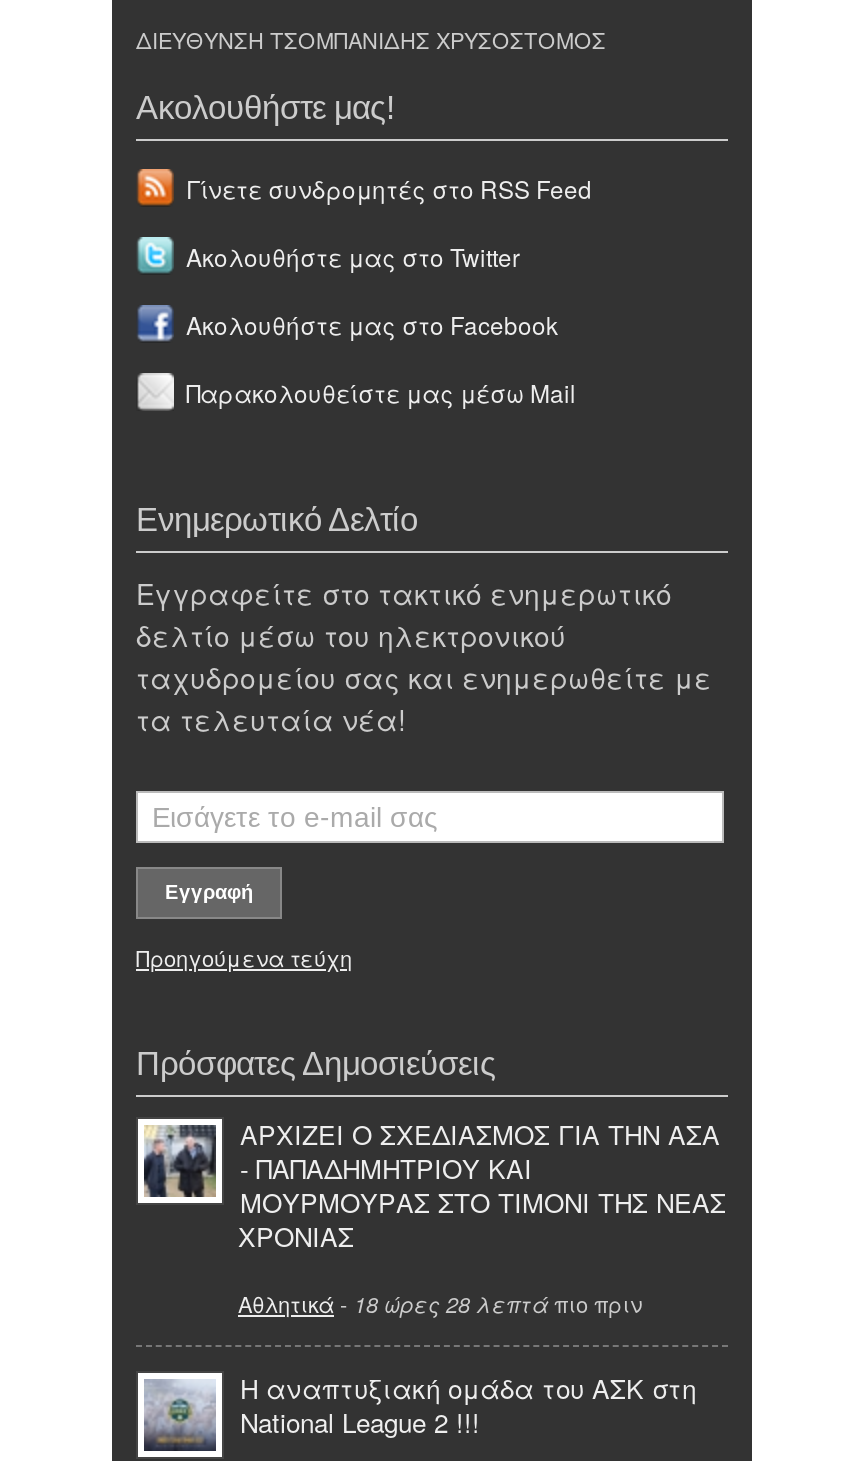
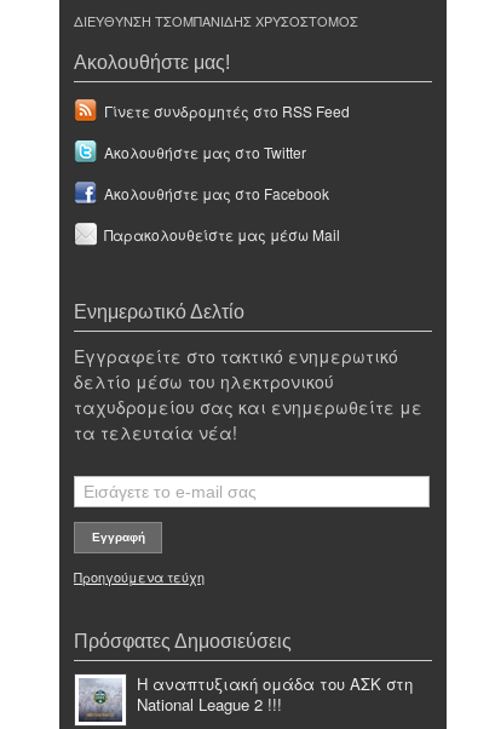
- [image]
- ΑΡΧΙΖΕΙ Ο ΣΧΕΔΙΑΣΜΟΣ ΓΙΑ ΤΗΝ ΑΣΑ
- - ΠΑΠΑΔΗΜΗΤΡΙΟΥ ΚΑΙ
- ΜΟΥΡΜΟΥΡΑΣ ΣΤΟ ΤΙΜΟΝΙ ΤΗΣ ΝΕΑΣ
- ΧΡΟΝΙΑΣ
- Αθλητικά - 18 ώρες 28 λεπτά πιο πριν
